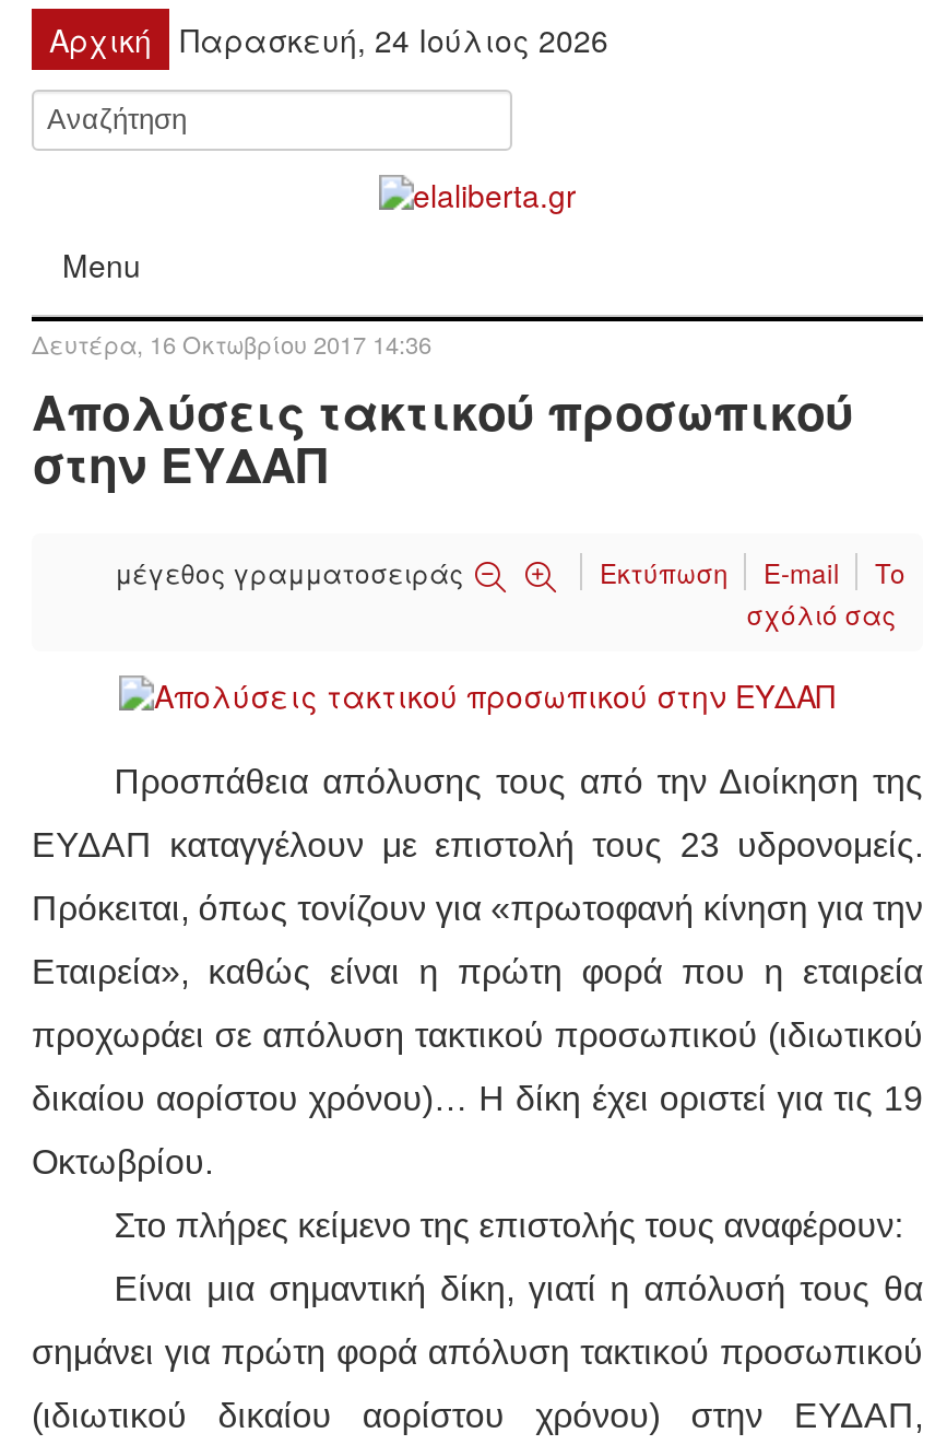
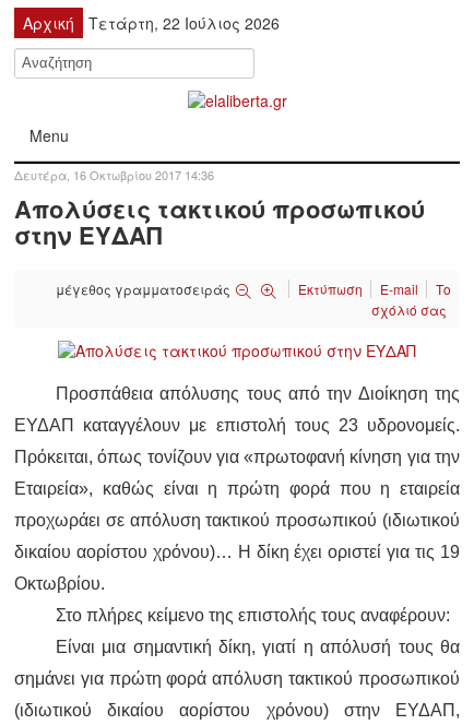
- Παρασκευή, 24 Ιούλιος 2026
+ Τετάρτη, 22 Ιούλιος 2026
